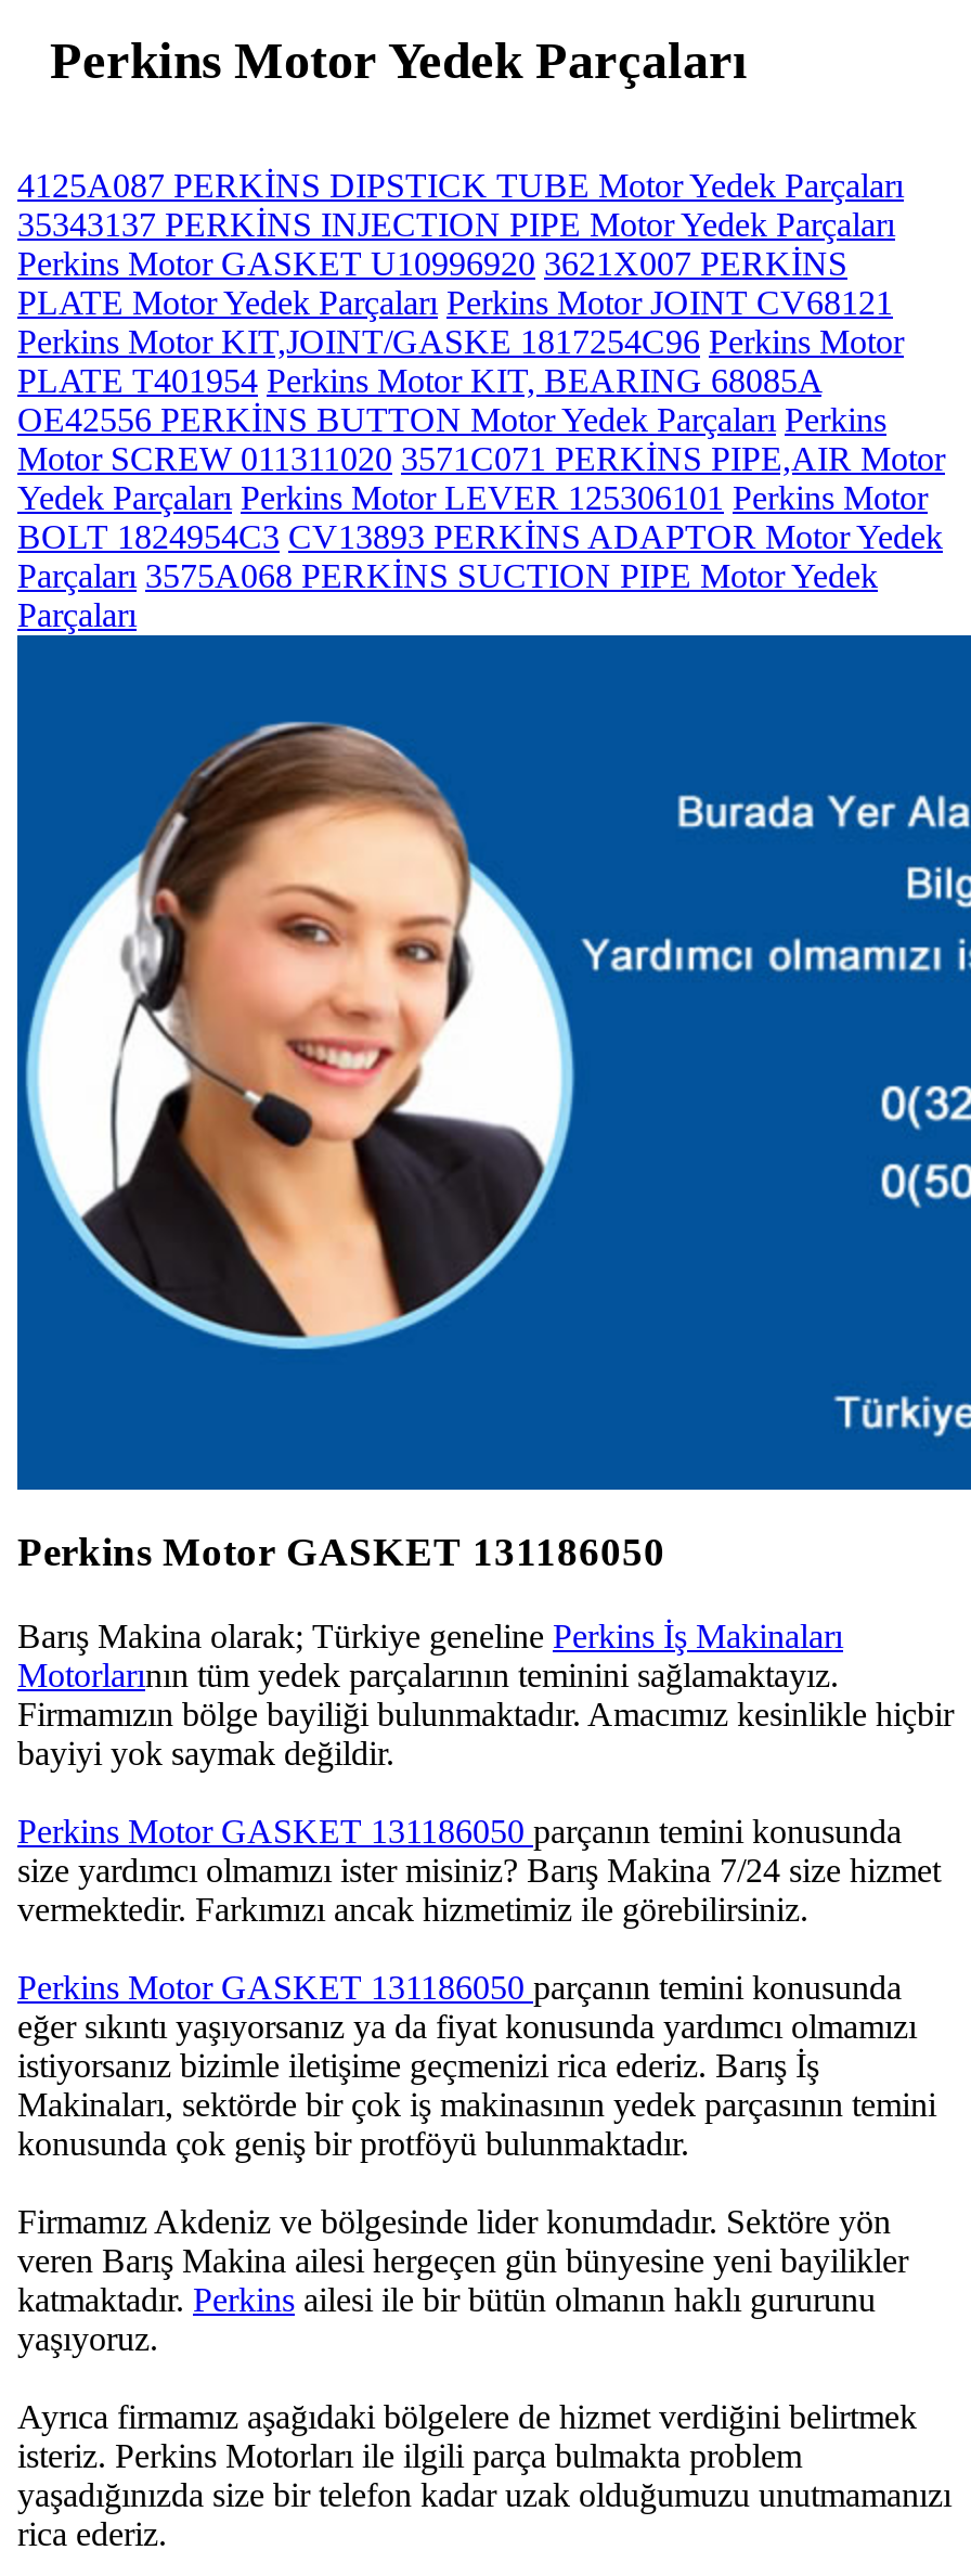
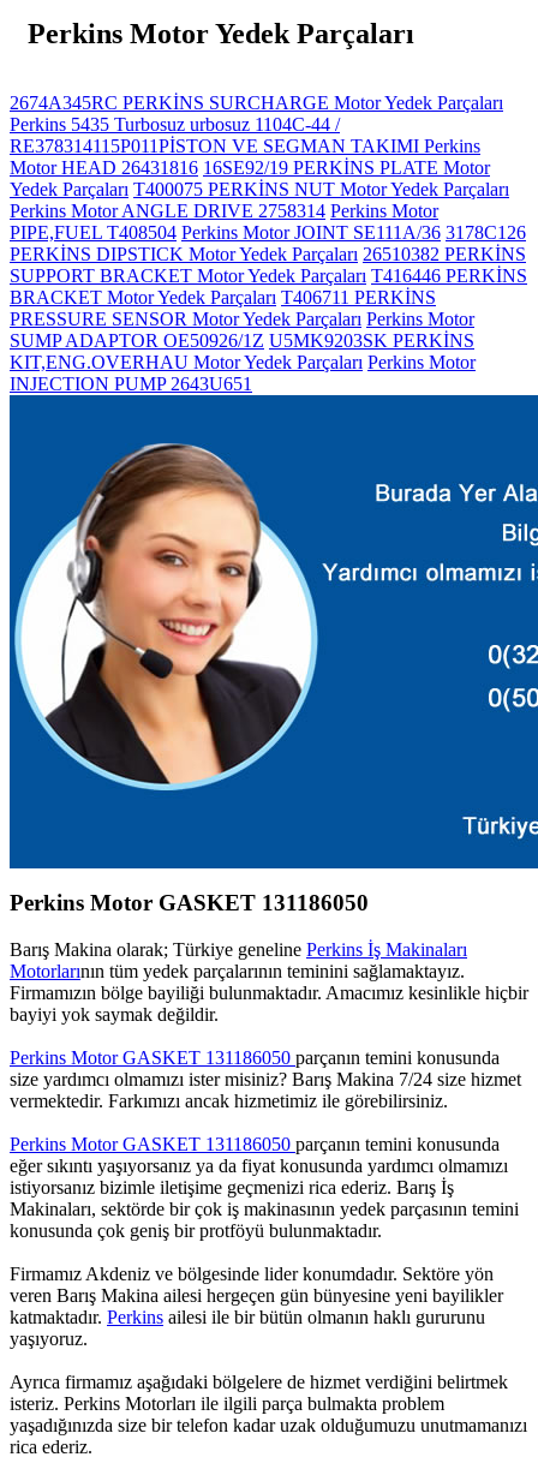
- 4125A087 PERKİNS DIPSTICK TUBE Motor Yedek Parçaları
- 35343137 PERKİNS INJECTION PIPE Motor Yedek Parçaları
- Perkins Motor GASKET U10996920 3621X007 PERKİNS
- PLATE Motor Yedek Parçaları Perkins Motor JOINT CV68121
- Perkins Motor KIT,JOINT/GASKE 1817254C96 Perkins Motor
- PLATE T401954 Perkins Motor KIT, BEARING 68085A
- OE42556 PERKİNS BUTTON Motor Yedek Parçaları Perkins
- Motor SCREW 011311020 3571C071 PERKİNS PIPE,AIR Motor
- Yedek Parçaları Perkins Motor LEVER 125306101 Perkins Motor
- BOLT 1824954C3 CV13893 PERKİNS ADAPTOR Motor Yedek
- Parçaları 3575A068 PERKİNS SUCTION PIPE Motor Yedek
- Parçaları
+ 2674A345RC PERKİNS SURCHARGE Motor Yedek Parçaları
+ Perkins 5435 Turbosuz urbosuz 1104C-44 /
+ RE378314115P011PİSTON VE SEGMAN TAKIMI Perkins
+ Motor HEAD 26431816 16SE92/19 PERKİNS PLATE Motor
+ Yedek Parçaları T400075 PERKİNS NUT Motor Yedek Parçaları
+ Perkins Motor ANGLE DRIVE 2758314 Perkins Motor
+ PIPE,FUEL T408504 Perkins Motor JOINT SE111A/36 3178C126
+ PERKİNS DIPSTICK Motor Yedek Parçaları 26510382 PERKİNS
+ SUPPORT BRACKET Motor Yedek Parçaları T416446 PERKİNS
+ BRACKET Motor Yedek Parçaları T406711 PERKİNS
+ PRESSURE SENSOR Motor Yedek Parçaları Perkins Motor
+ SUMP ADAPTOR OE50926/1Z U5MK9203SK PERKİNS
+ KIT,ENG.OVERHAU Motor Yedek Parçaları Perkins Motor
+ INJECTION PUMP 2643U651
